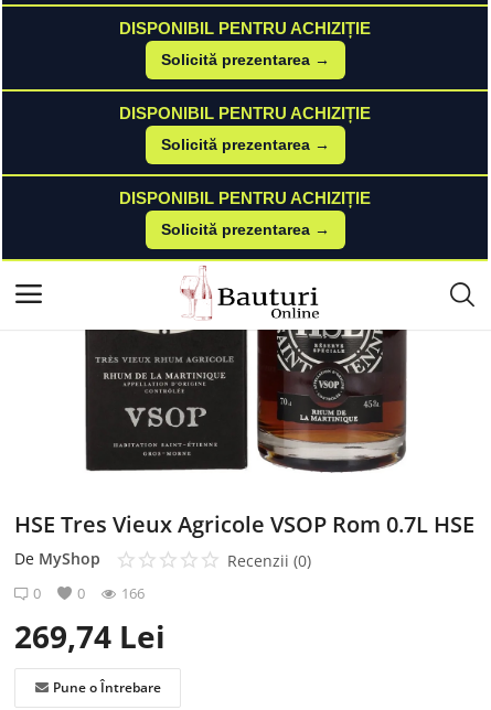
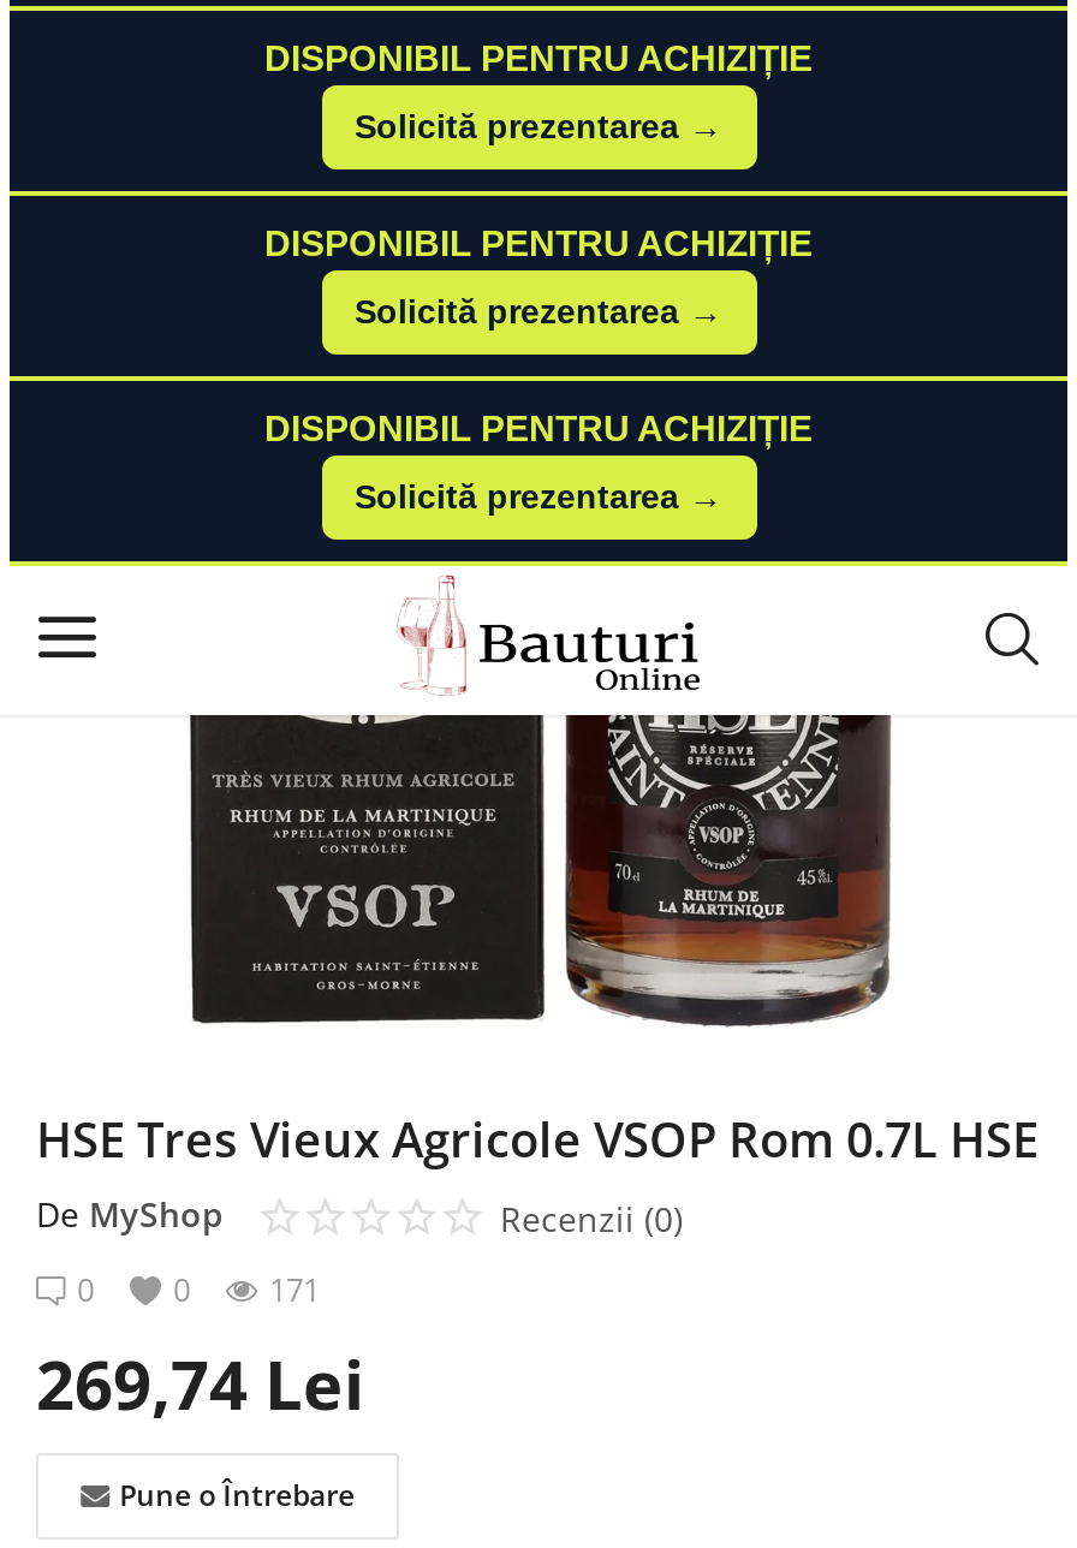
- 0 0 166
+ 0 0 171
